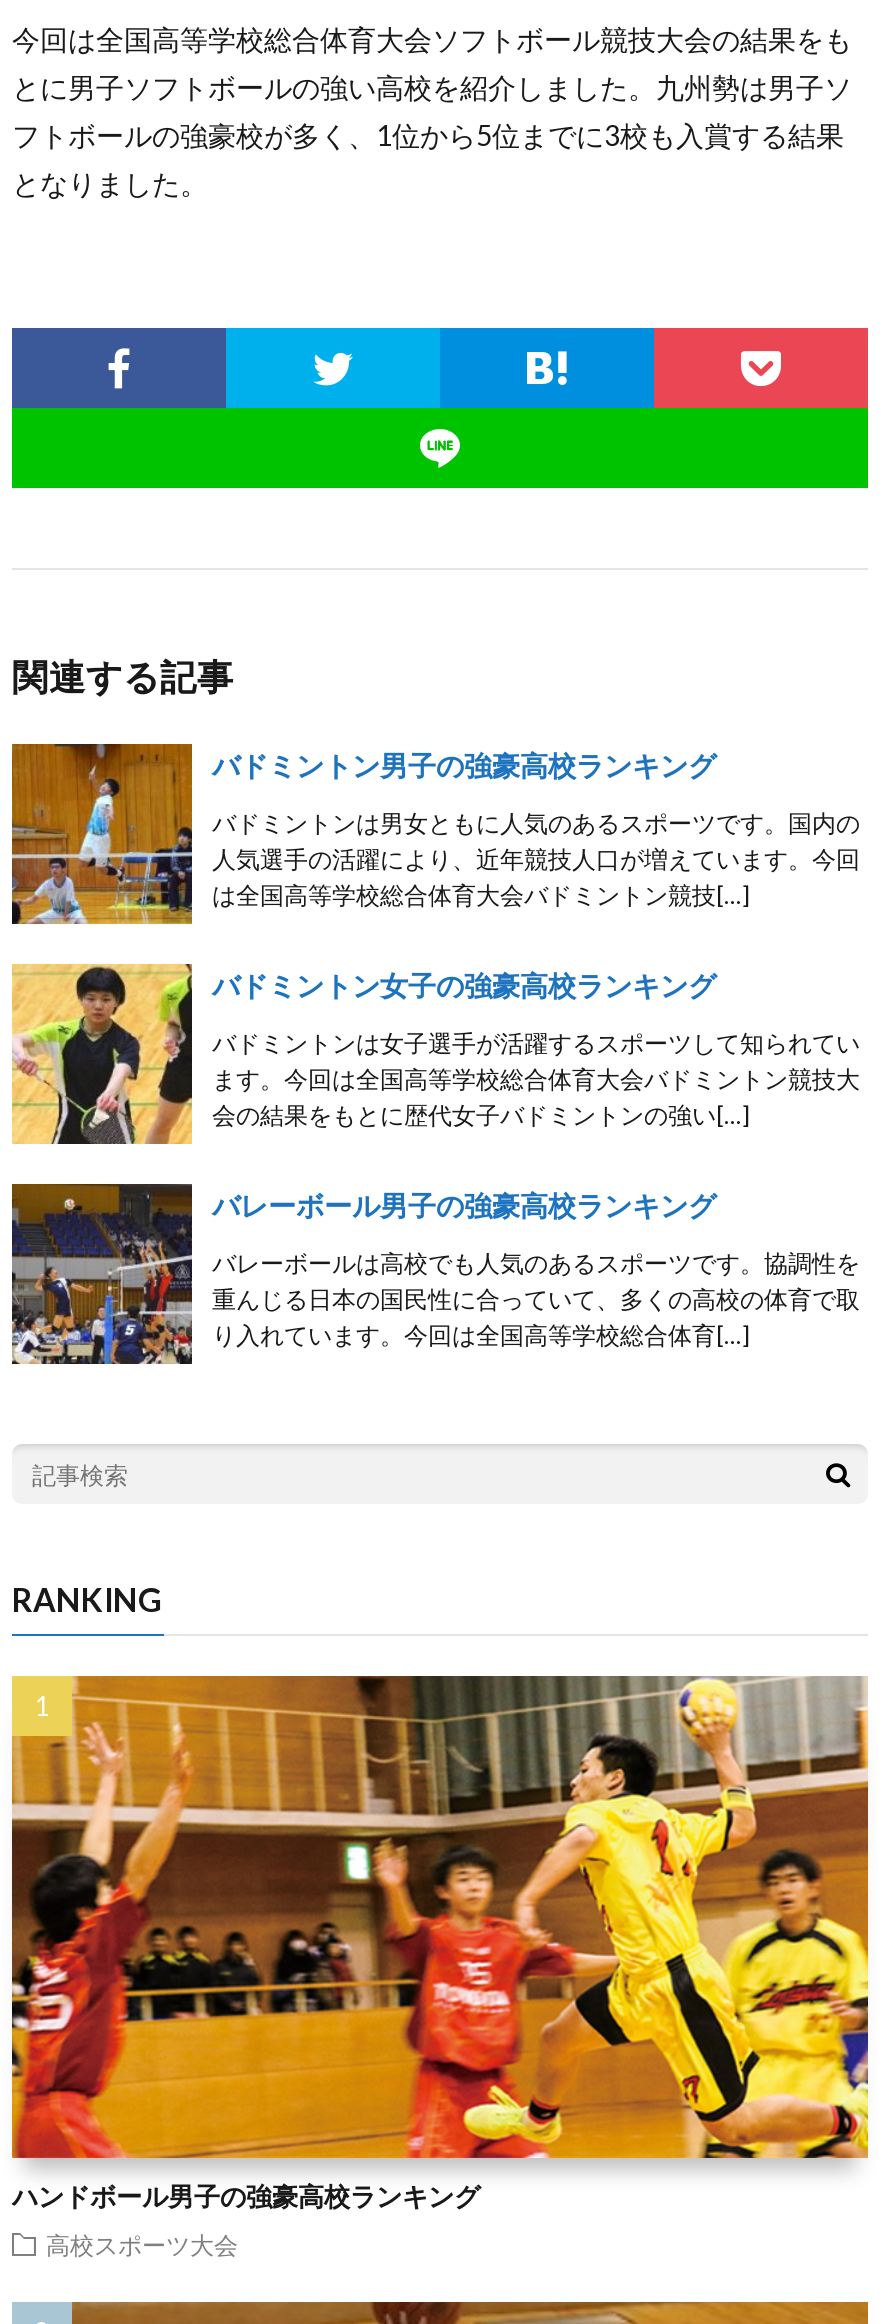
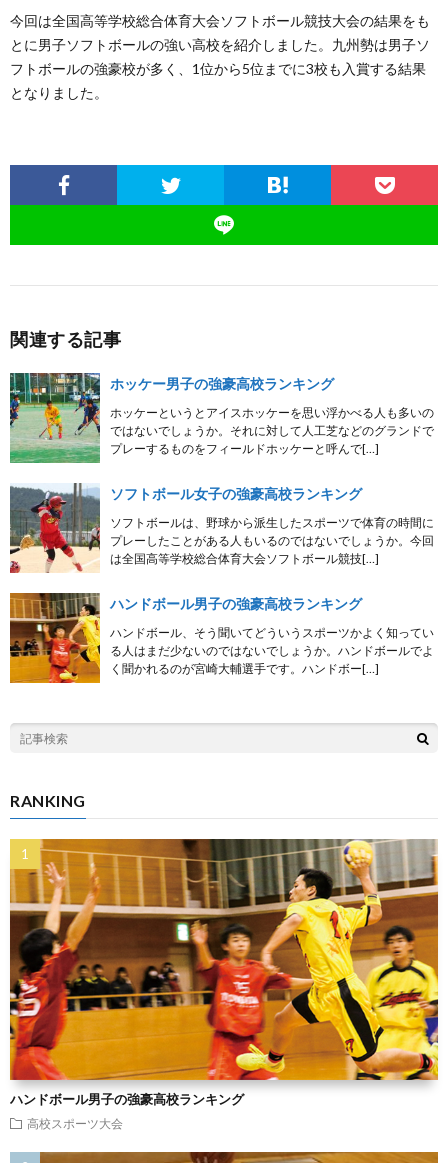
- [image]
- バドミントン男子の強豪高校ランキング
+ [image]
+ ホッケー男子の強豪高校ランキング

- バドミントンは男女ともに人気のあるスポーツです。国内の
- 人気選手の活躍により、近年競技人口が増えています。今回
- は全国高等学校総合体育大会バドミントン競技[…]
+ ホッケーというとアイスホッケーを思い浮かべる人も多いの
+ ではないでしょうか。それに対して人工芝などのグランドで
+ プレーするものをフィールドホッケーと呼んで[…]

- [image]
- バドミントン女子の強豪高校ランキング
+ [image]
+ ソフトボール女子の強豪高校ランキング

- バドミントンは女子選手が活躍するスポーツして知られてい
- ます。今回は全国高等学校総合体育大会バドミントン競技大
- 会の結果をもとに歴代女子バドミントンの強い[…]
+ ソフトボールは、野球から派生したスポーツで体育の時間に
+ プレーしたことがある人もいるのではないでしょうか。今回
+ は全国高等学校総合体育大会ソフトボール競技[…]

- [image]
- バレーボール男子の強豪高校ランキング
+ [image]
+ ハンドボール男子の強豪高校ランキング

- バレーボールは高校でも人気のあるスポーツです。協調性を
- 重んじる日本の国民性に合っていて、多くの高校の体育で取
- り入れています。今回は全国高等学校総合体育[…]
+ ハンドボール、そう聞いてどういうスポーツかよく知ってい
+ る人はまだ少ないのではないでしょうか。ハンドボールでよ
+ く聞かれるのが宮崎大輔選手です。ハンドボー[…]
